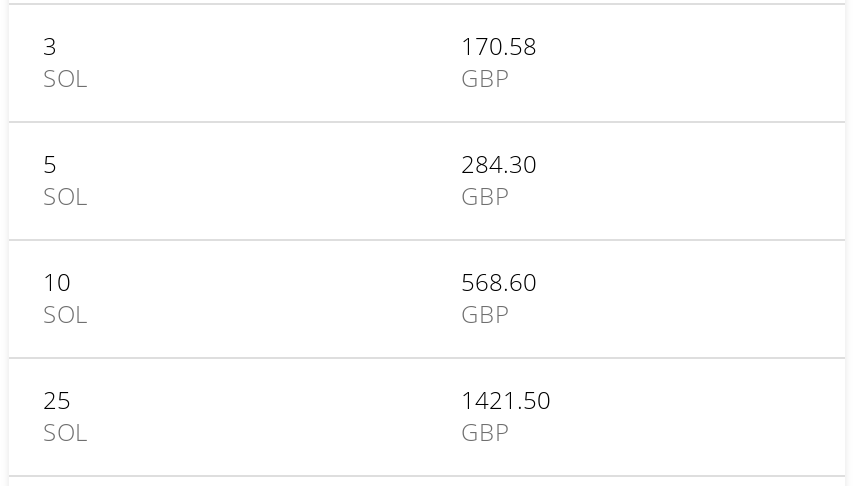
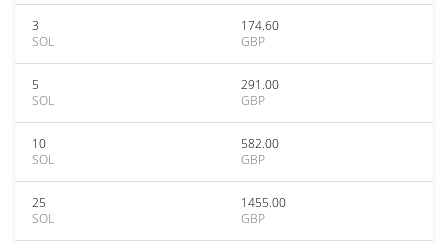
- 170.58
+ 174.60

- 284.30
+ 291.00

- 568.60
+ 582.00

- 1421.50
+ 1455.00
